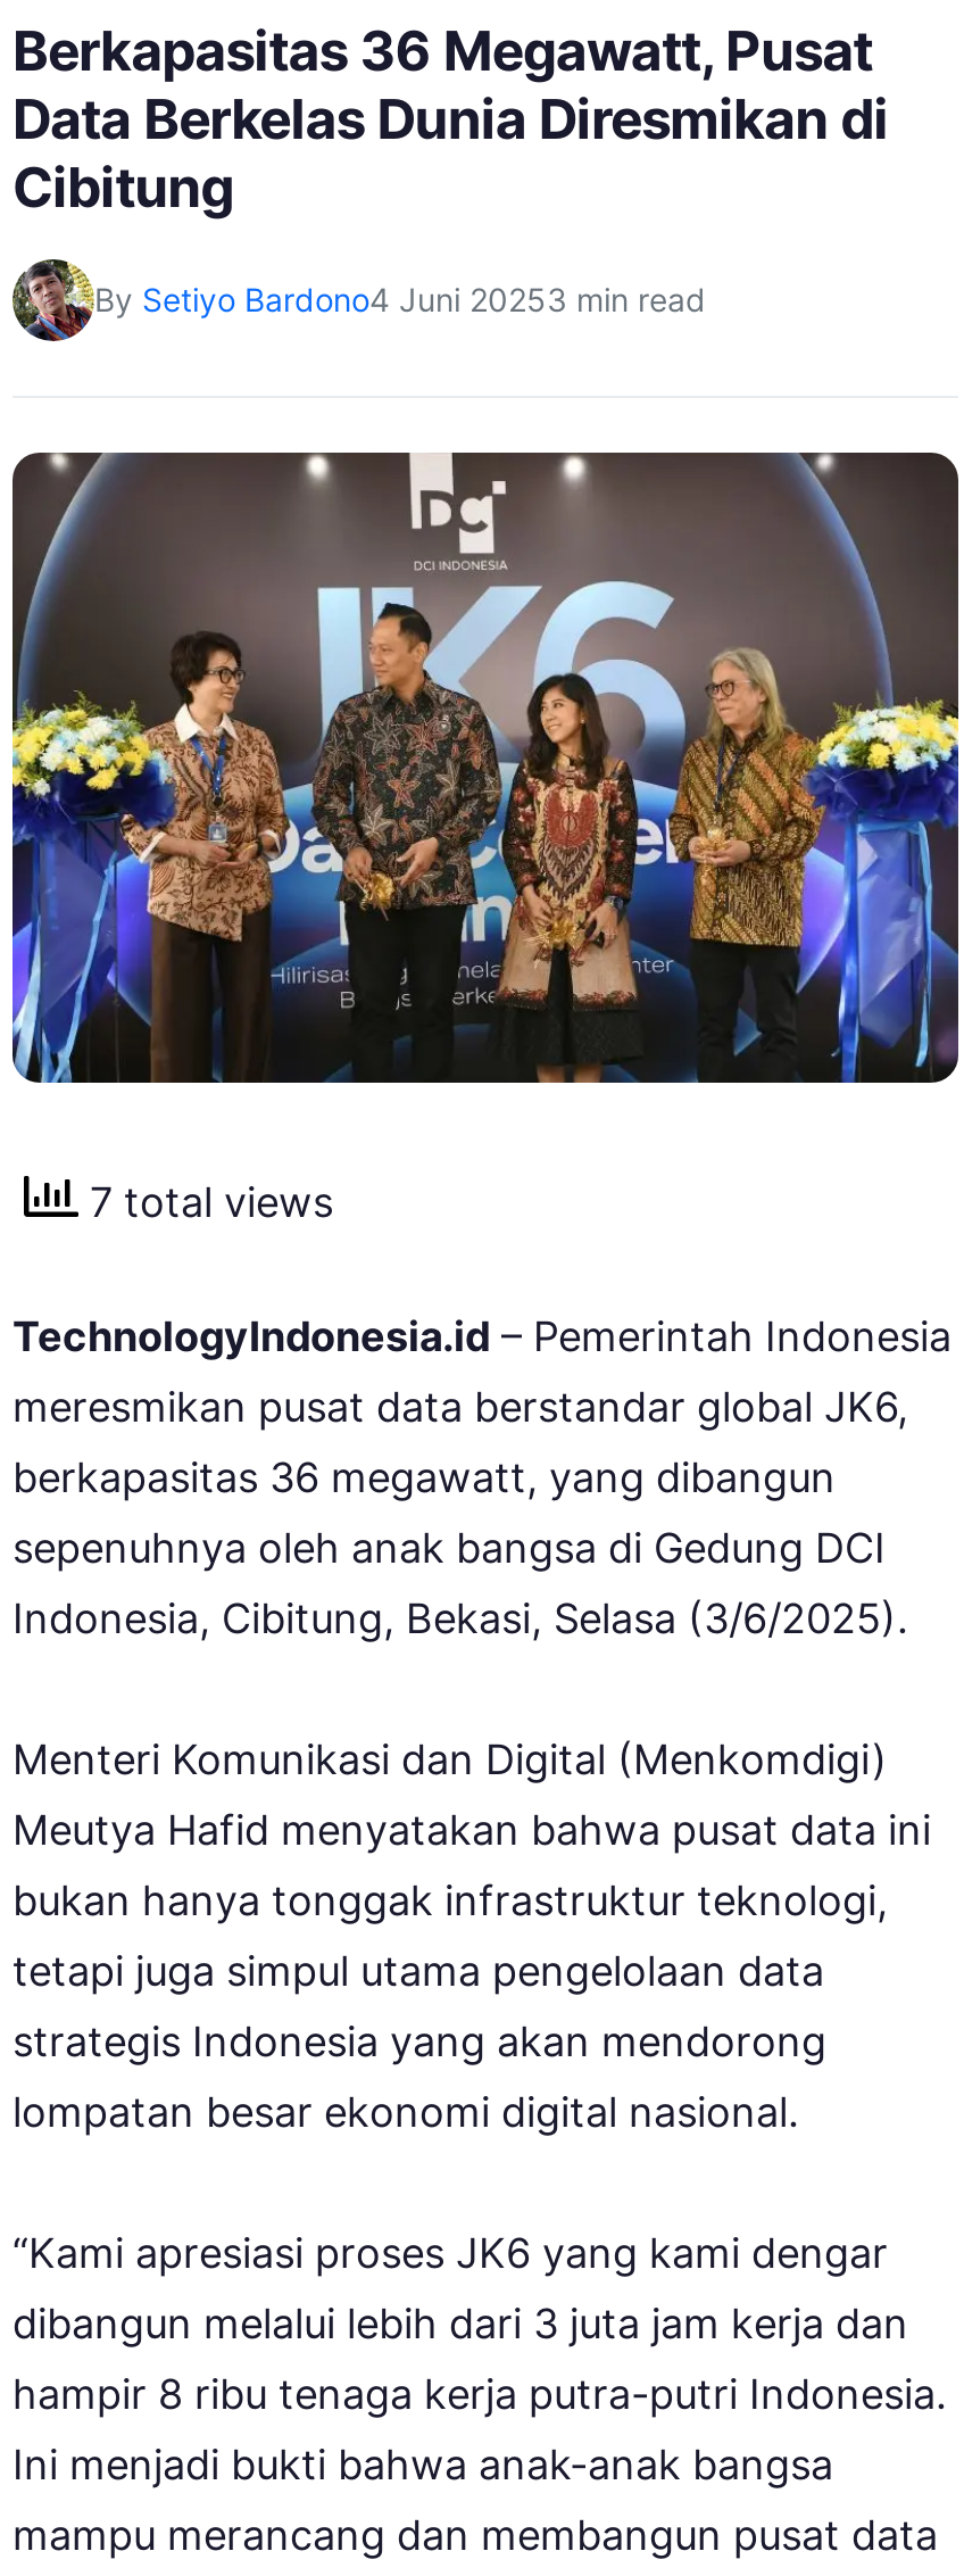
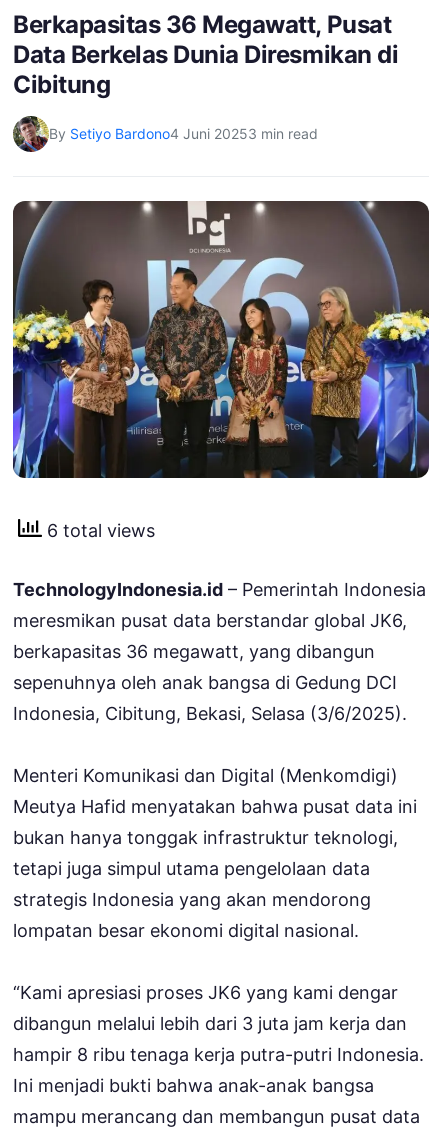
- 7 total views
+ 6 total views
